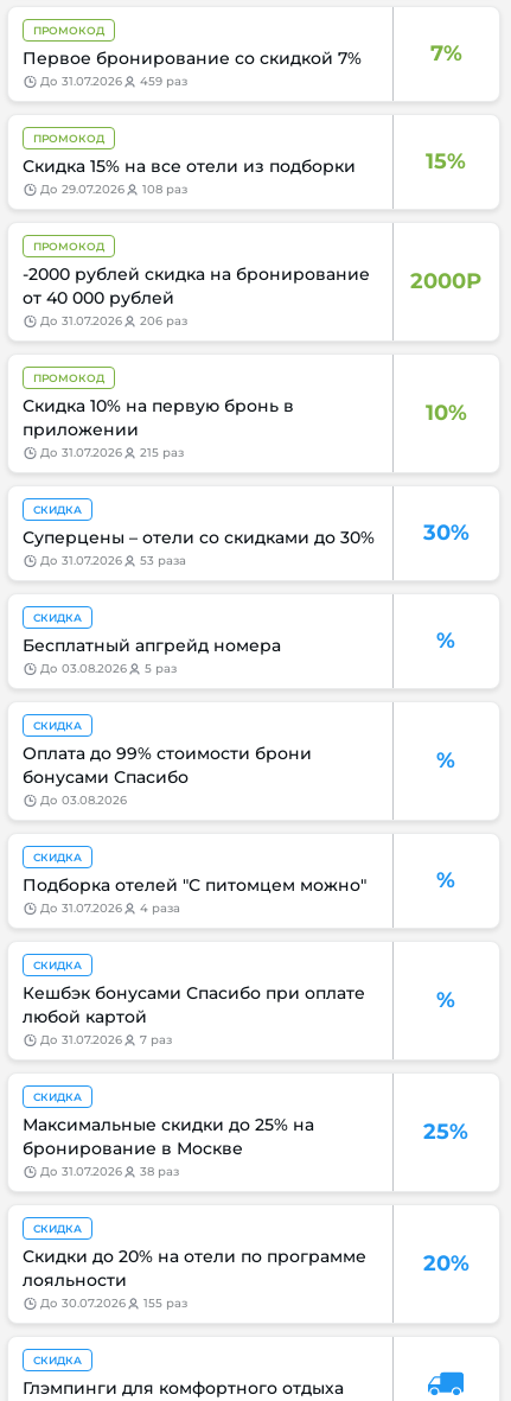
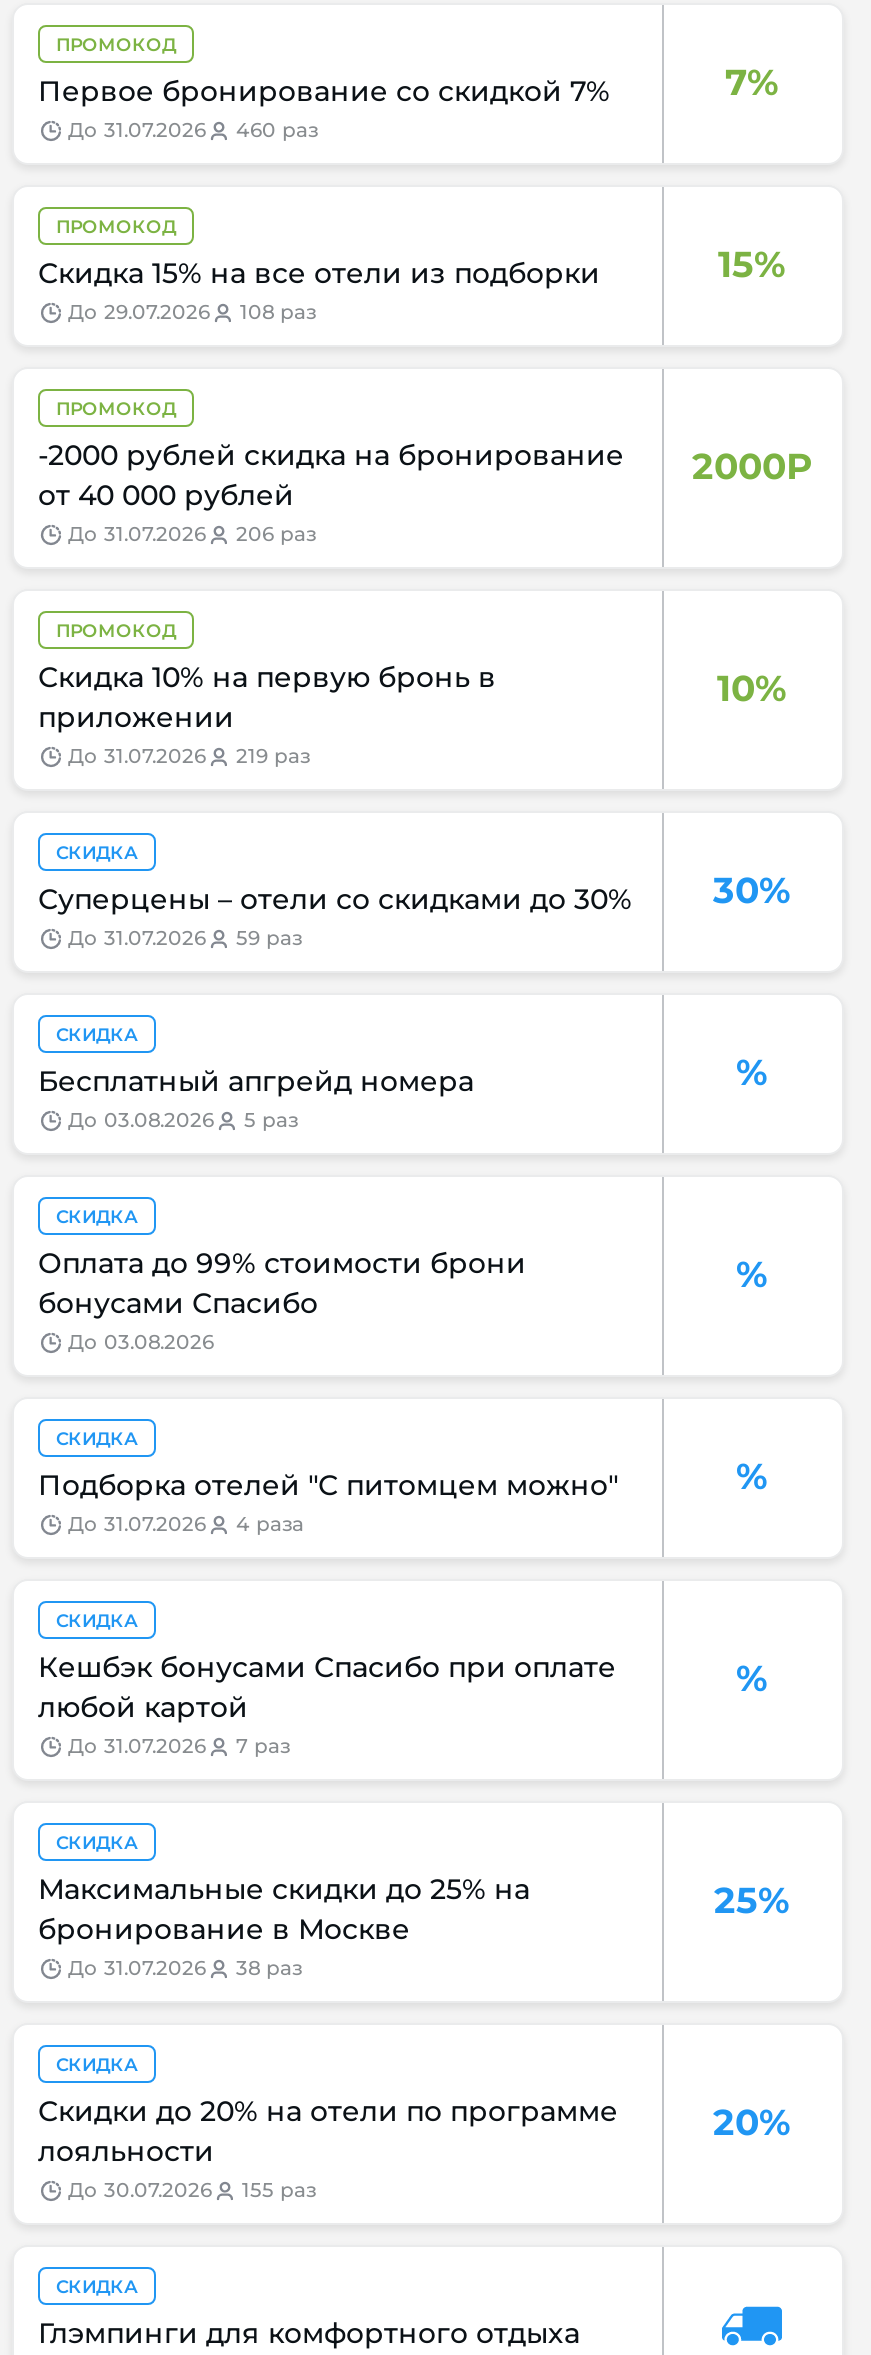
- до 31.07.2026 459 раз
+ до 31.07.2026 460 раз

- до 31.07.2026 215 раз
+ до 31.07.2026 219 раз

- до 31.07.2026 53 раза
+ до 31.07.2026 59 раз
